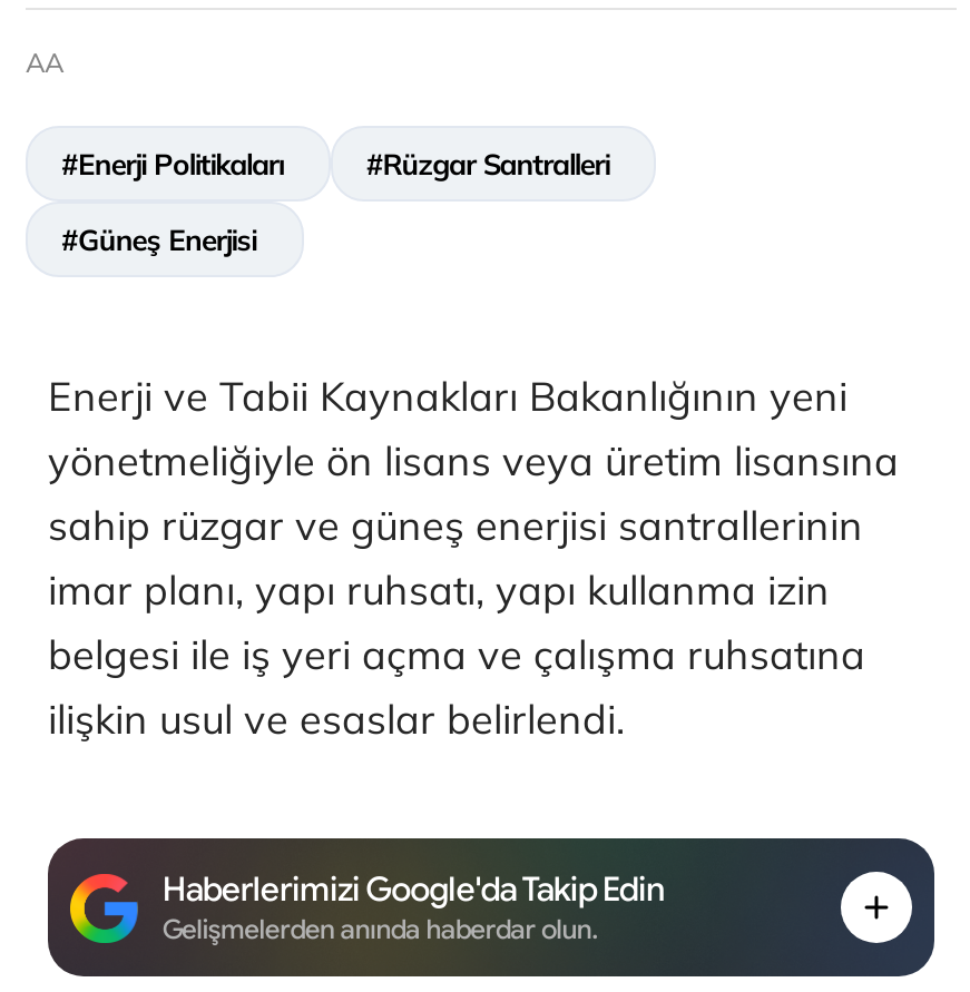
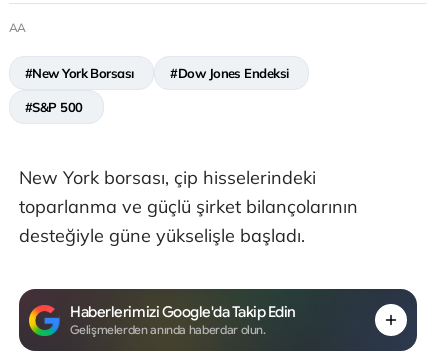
- #Enerji Politikaları
- #Rüzgar Santralleri
+ #New York Borsası
+ #Dow Jones Endeksi

- #Güneş Enerjisi
+ #S&P 500

- Enerji ve Tabii Kaynakları Bakanlığının yeni
- yönetmeliğiyle ön lisans veya üretim lisansına
- sahip rüzgar ve güneş enerjisi santrallerinin
- imar planı, yapı ruhsatı, yapı kullanma izin
- belgesi ile iş yeri açma ve çalışma ruhsatına
- ilişkin usul ve esaslar belirlendi.
+ New York borsası, çip hisselerindeki
+ toparlanma ve güçlü şirket bilançolarının
+ desteğiyle güne yükselişle başladı.
